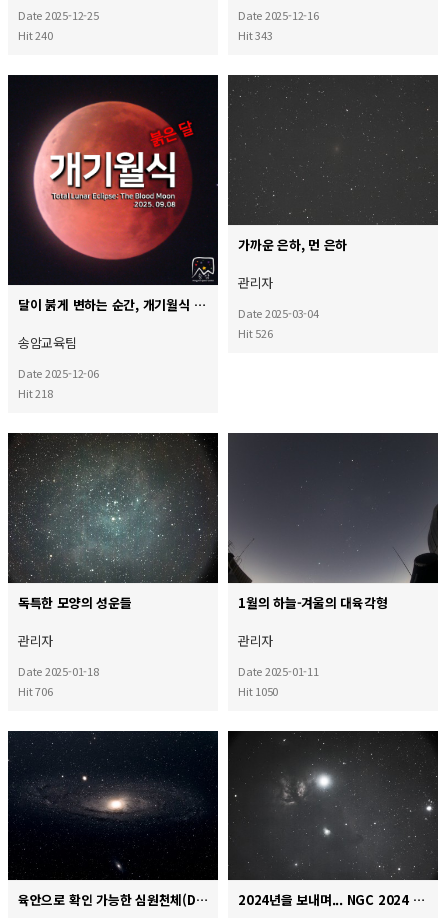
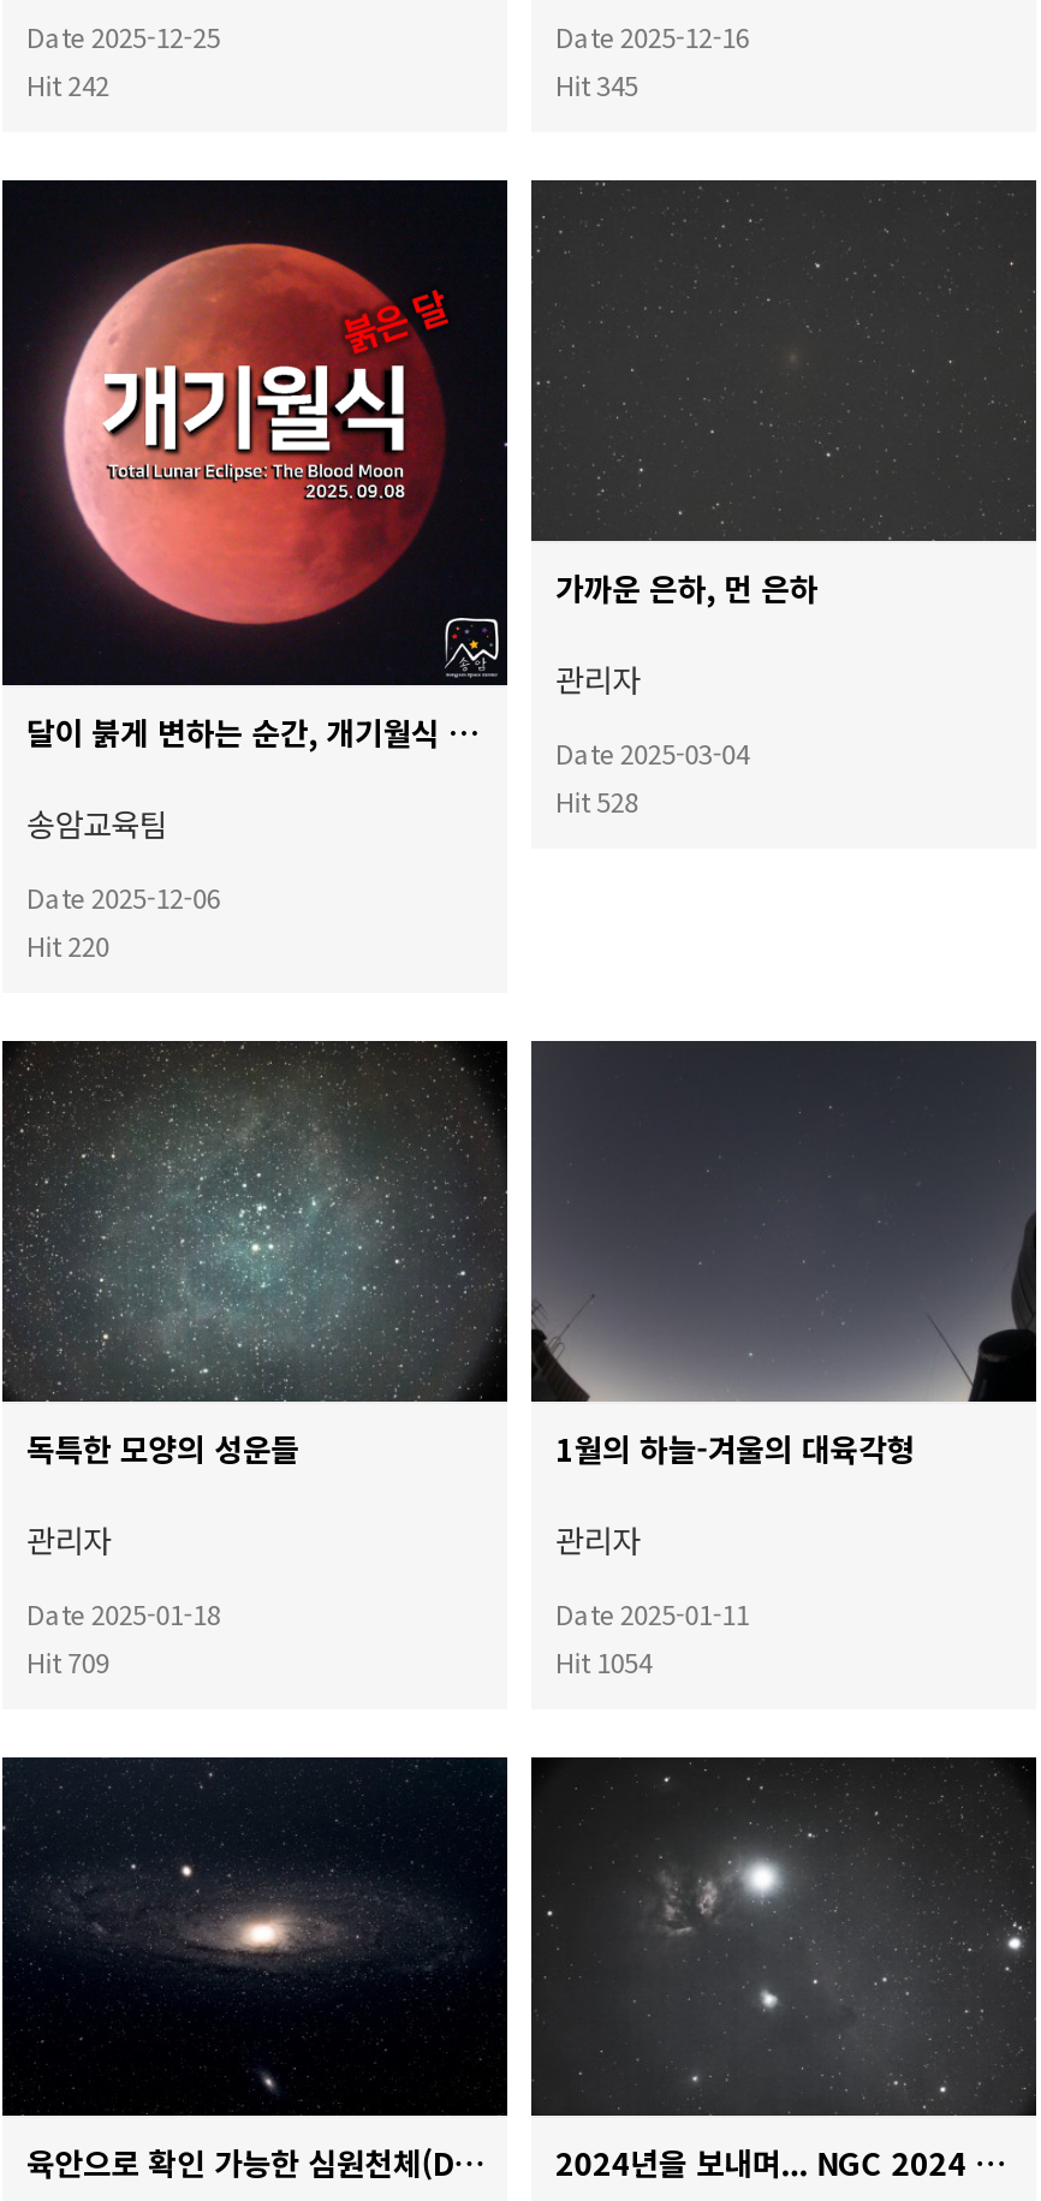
- Hit 240
+ Hit 242

- Hit 343
+ Hit 345

- Hit 526
+ Hit 528

- Hit 218
+ Hit 220

- Hit 706
+ Hit 709

- Hit 1050
+ Hit 1054
